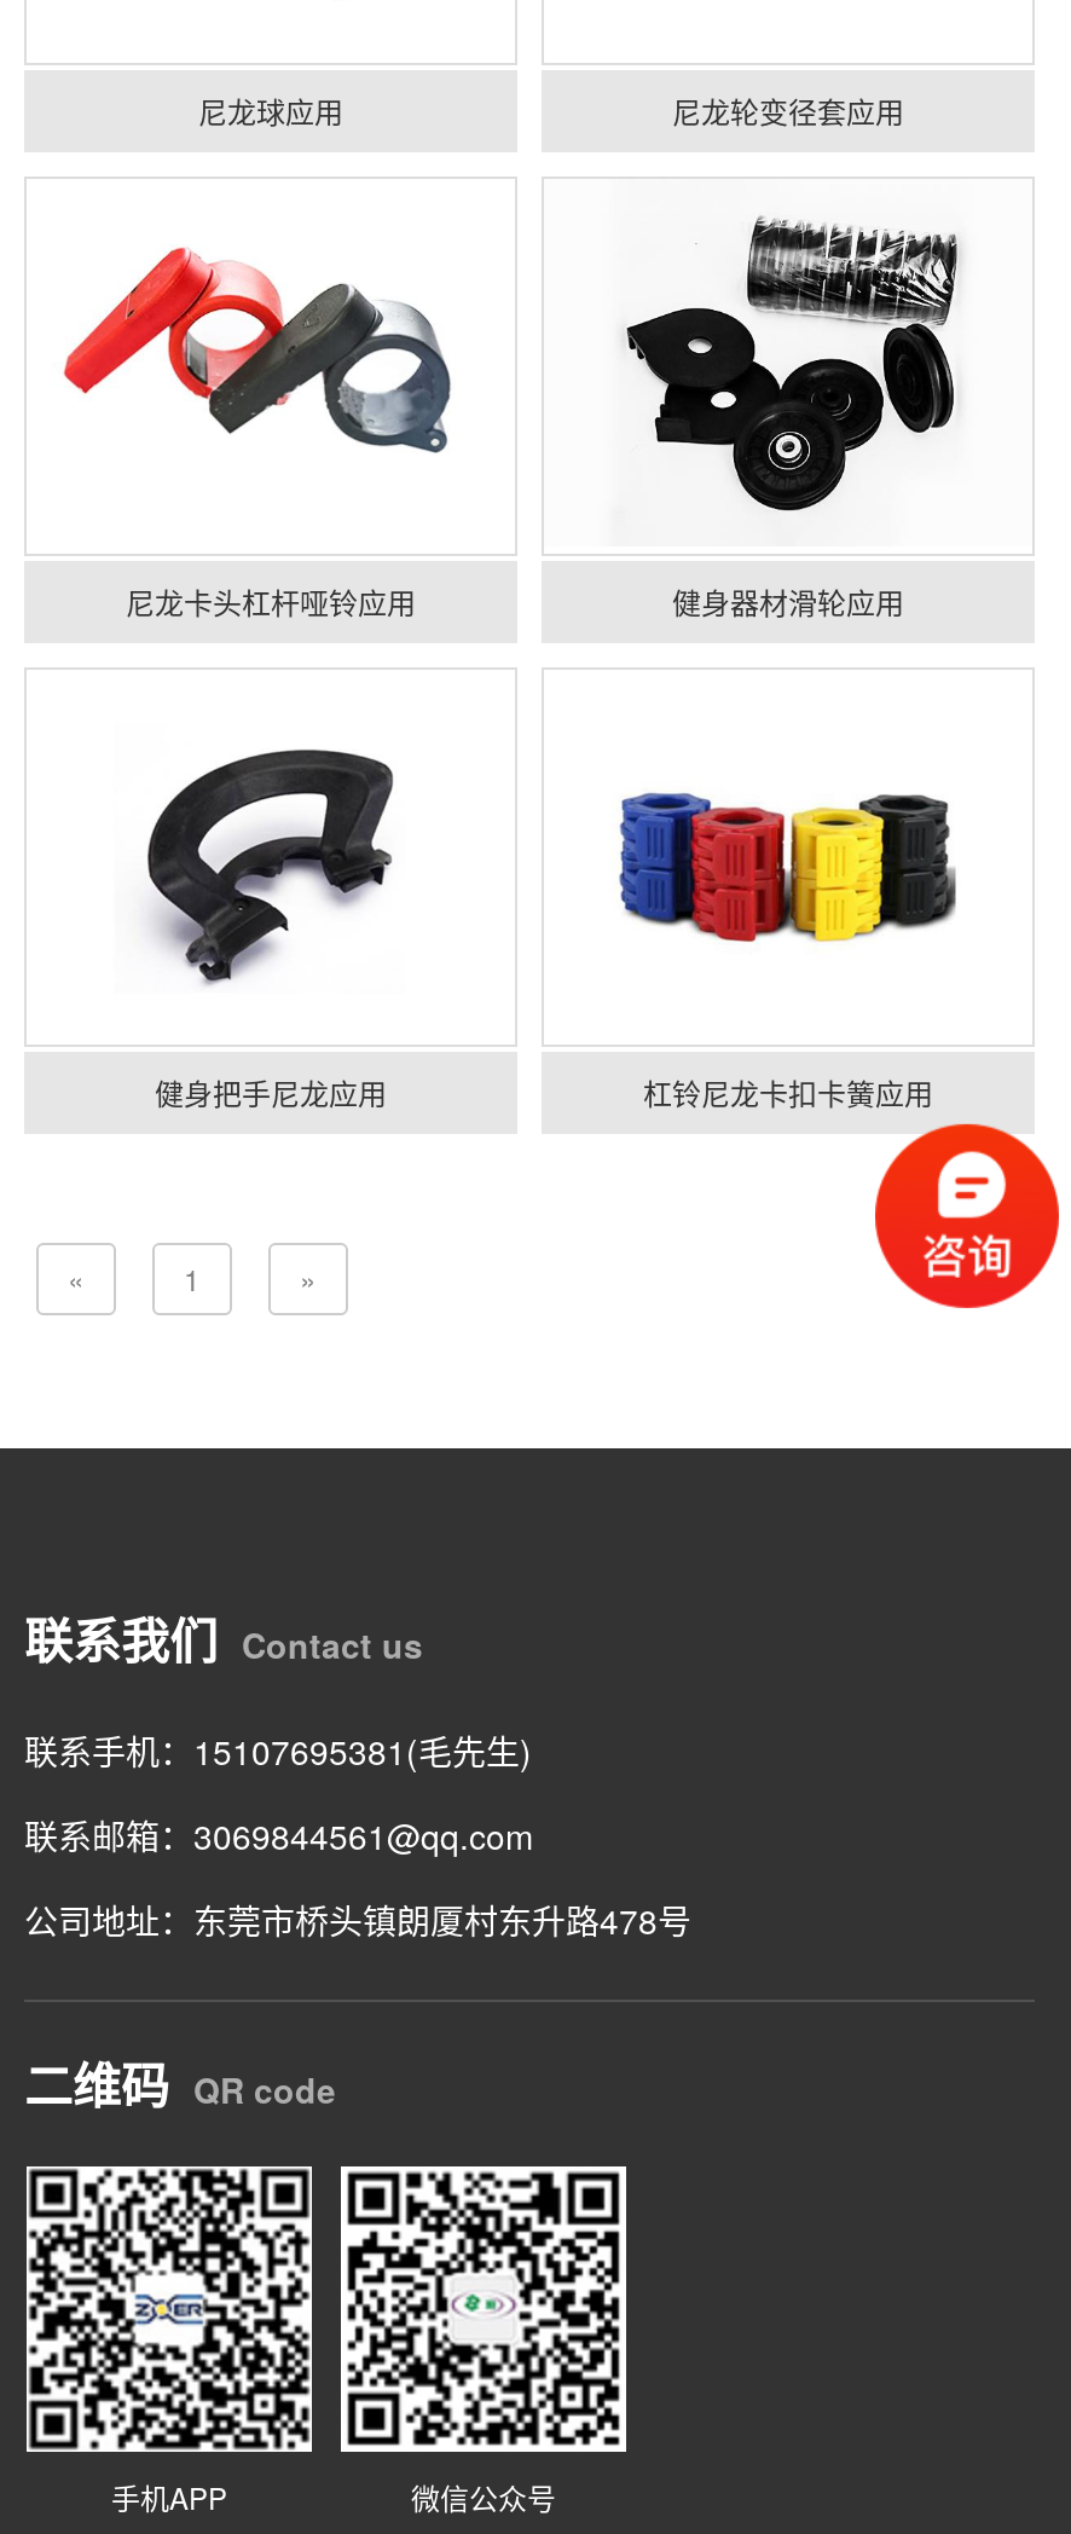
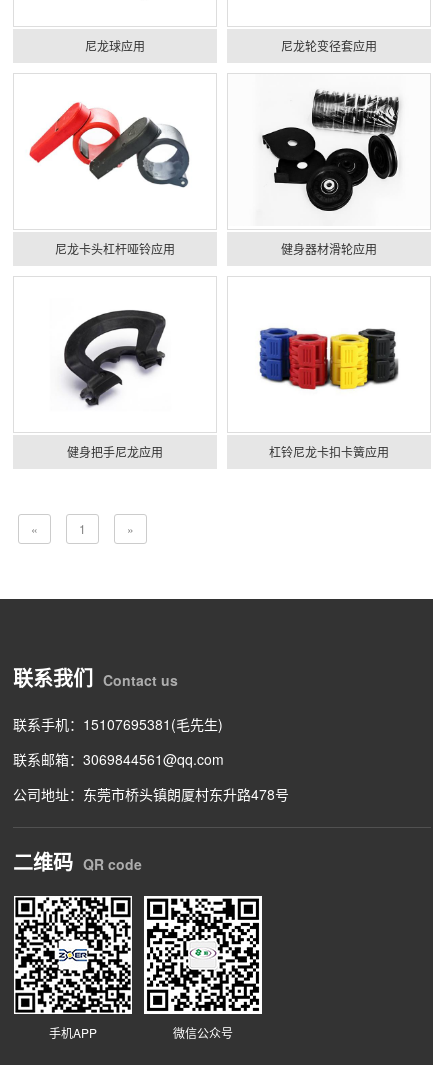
- [image]
